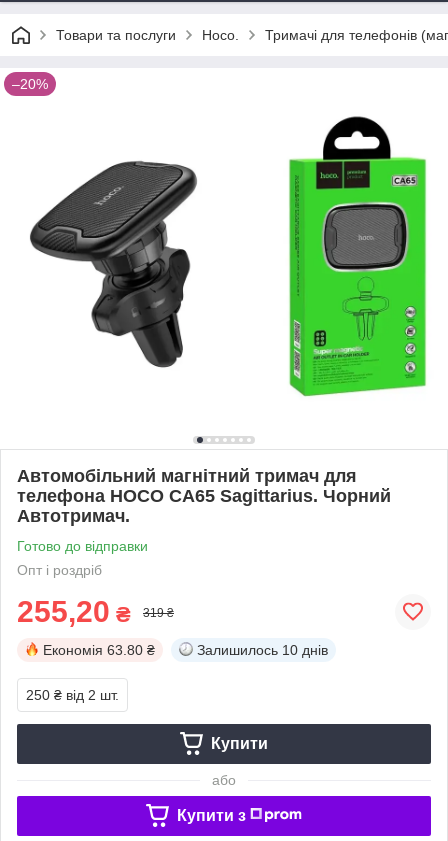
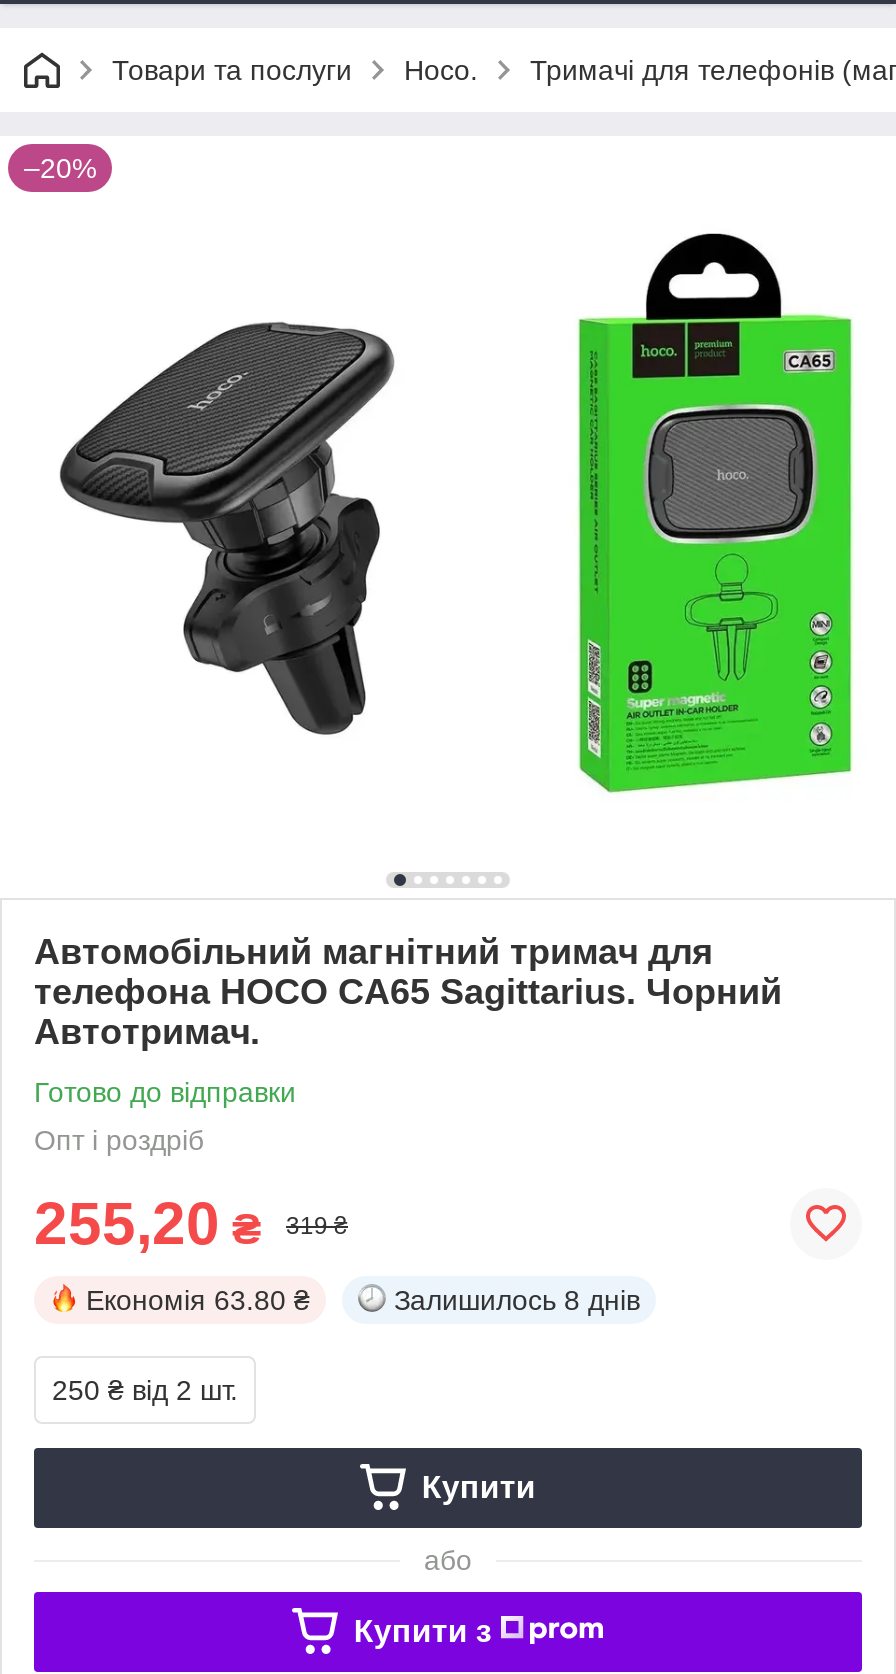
- Залишилось 10 днів
+ Залишилось 8 днів
